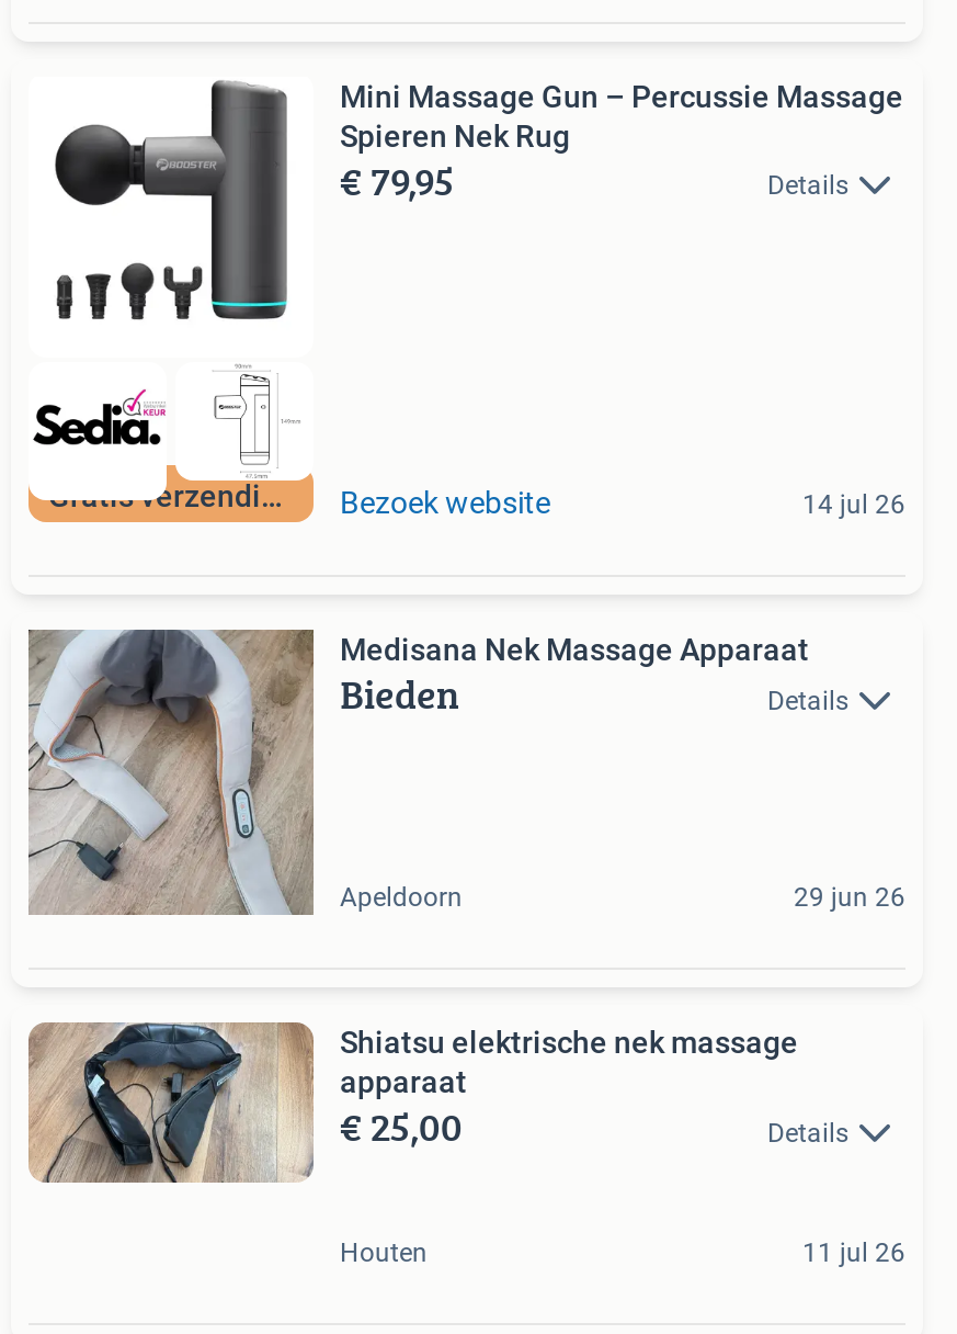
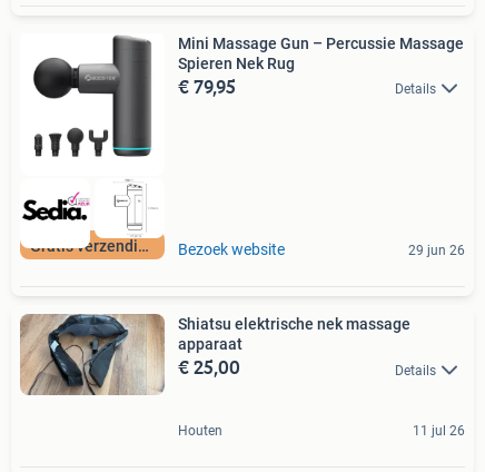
- 14 jul 26

- [image]
- Medisana Nek Massage Apparaat
- Bieden
- Details

- Apeldoorn
